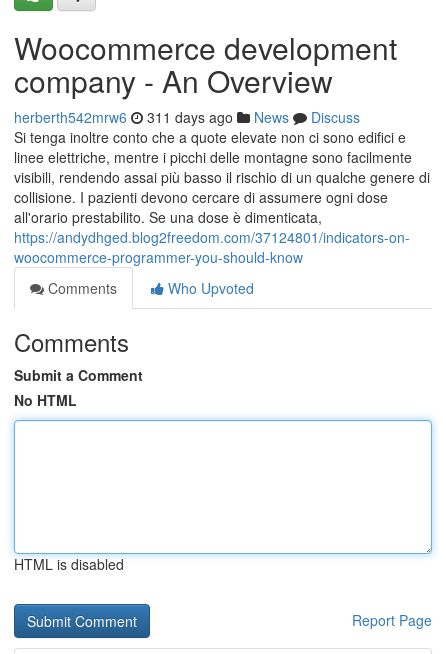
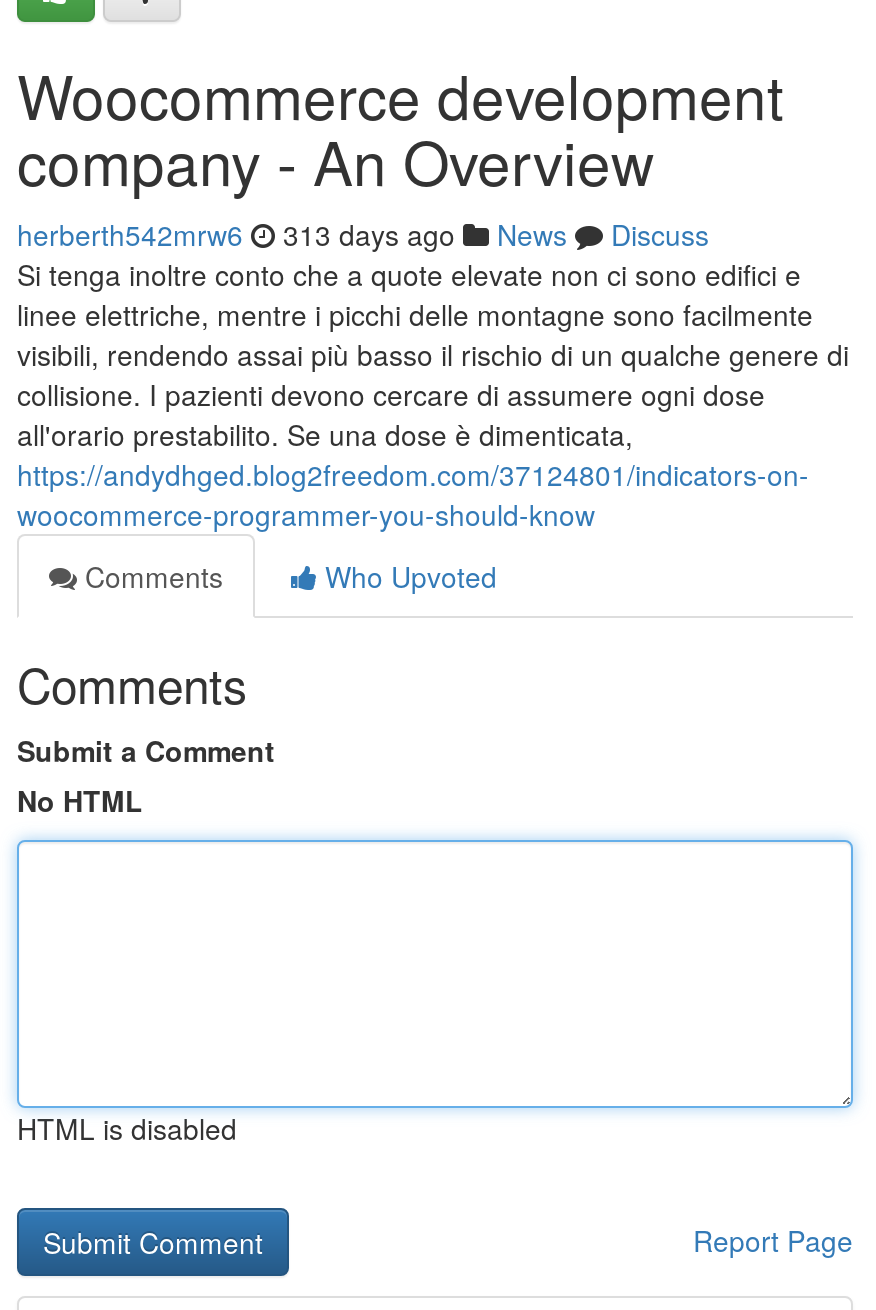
- herberth542mrw6 311 days ago News Discuss
+ herberth542mrw6 313 days ago News Discuss
